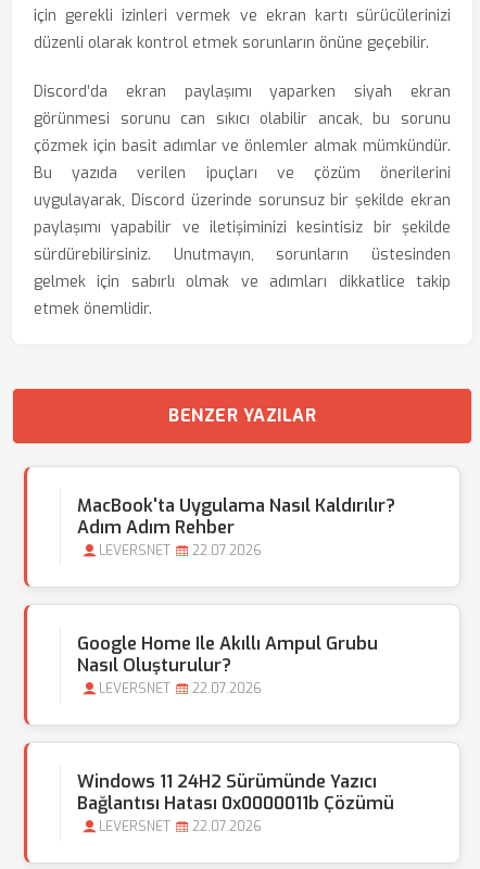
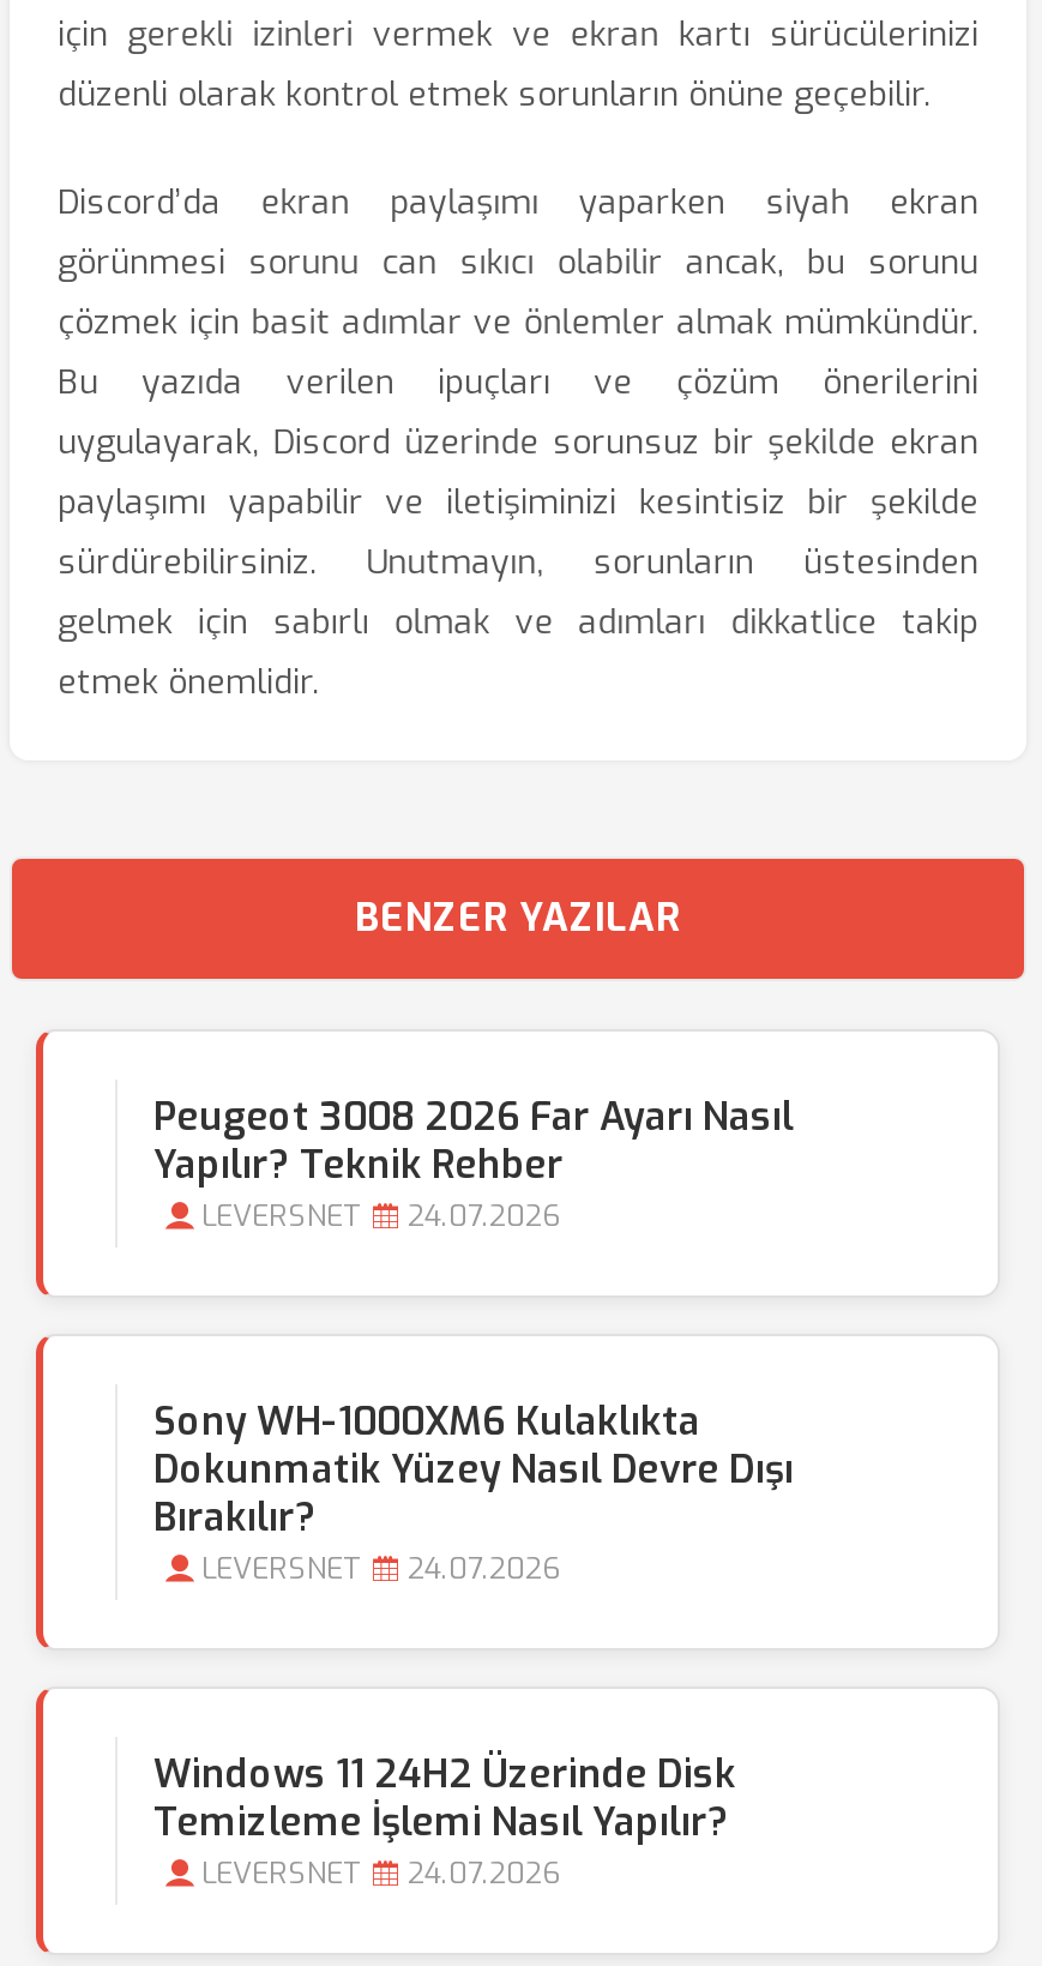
- MacBook'ta Uygulama Nasıl Kaldırılır?
- Adım Adım Rehber
+ Peugeot 3008 2026 Far Ayarı Nasıl
+ Yapılır? Teknik Rehber

- LEVERSNET 22.07.2026
+ LEVERSNET 24.07.2026

- Google Home Ile Akıllı Ampul Grubu
- Nasıl Oluşturulur?
+ Sony WH-1000XM6 Kulaklıkta
+ Dokunmatik Yüzey Nasıl Devre Dışı
+ Bırakılır?

- LEVERSNET 22.07.2026
+ LEVERSNET 24.07.2026

- Windows 11 24H2 Sürümünde Yazıcı
- Bağlantısı Hatası 0x0000011b Çözümü
+ Windows 11 24H2 Üzerinde Disk
+ Temizleme İşlemi Nasıl Yapılır?

- LEVERSNET 22.07.2026
+ LEVERSNET 24.07.2026
